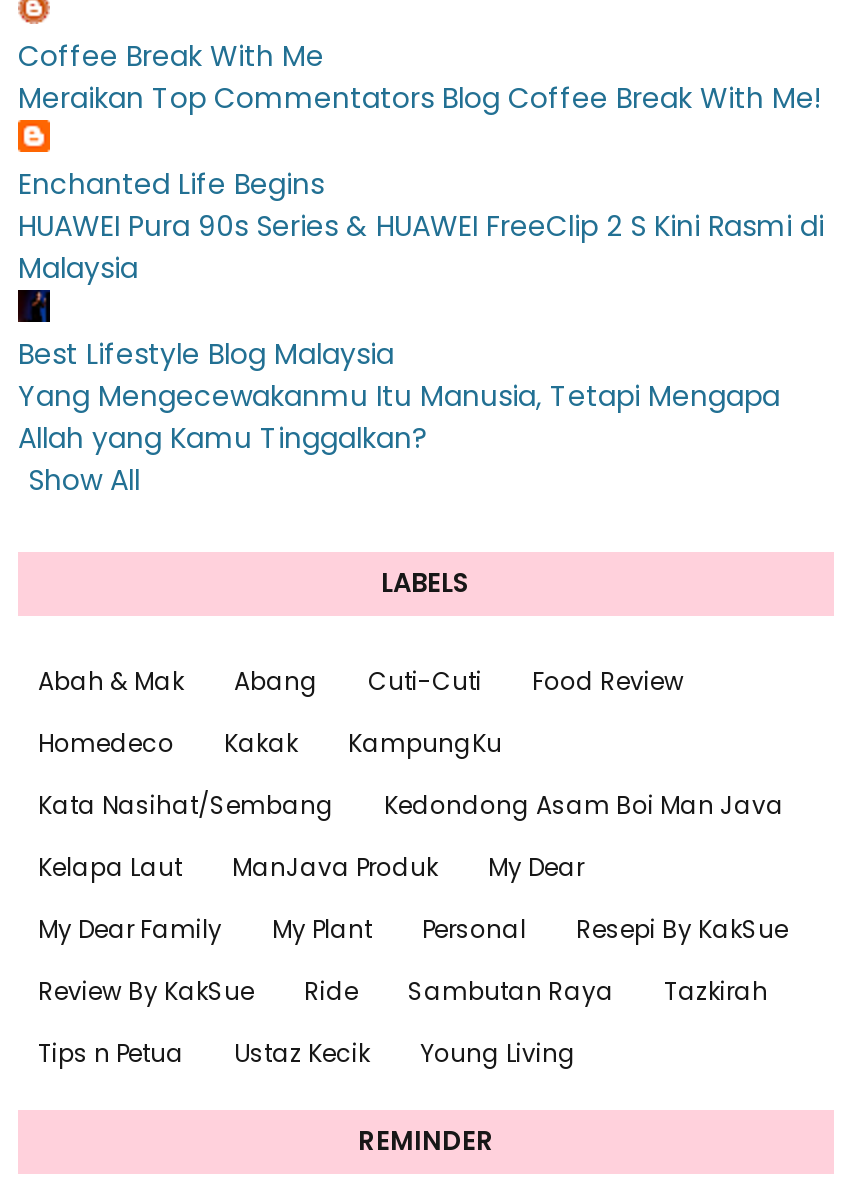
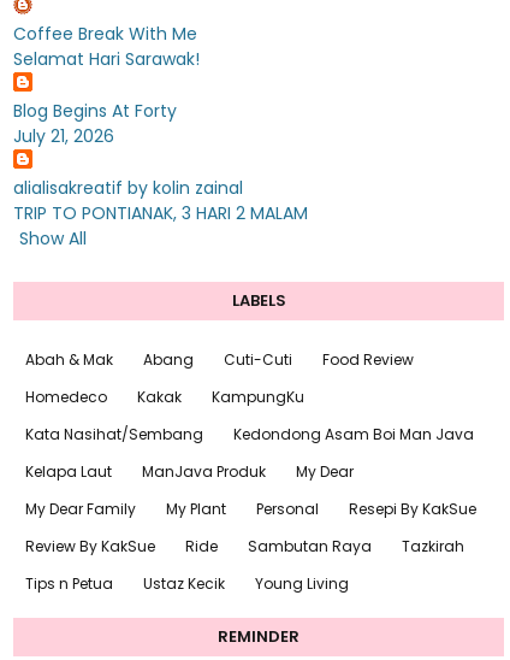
- Meraikan Top Commentators Blog Coffee Break With Me!
+ Selamat Hari Sarawak!

- Enchanted Life Begins
- HUAWEI Pura 90s Series & HUAWEI FreeClip 2 S Kini Rasmi di
- Malaysia
+ Blog Begins At Forty
+ July 21, 2026

- Best Lifestyle Blog Malaysia
- Yang Mengecewakanmu Itu Manusia, Tetapi Mengapa
- Allah yang Kamu Tinggalkan?
+ alialisakreatif by kolin zainal
+ TRIP TO PONTIANAK, 3 HARI 2 MALAM
